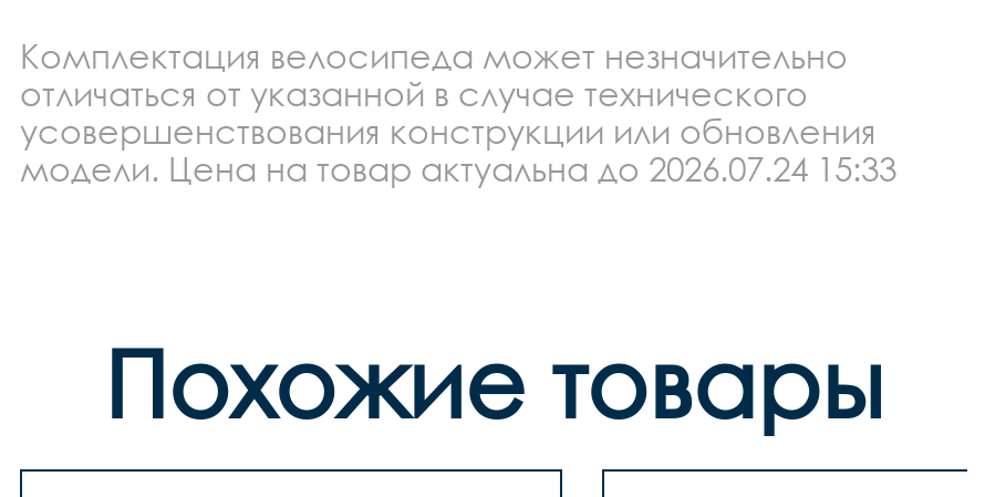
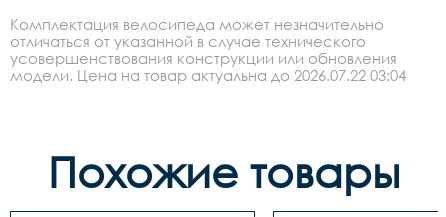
- модели. Цена на товар актуальна до 2026.07.24 15:33
+ модели. Цена на товар актуальна до 2026.07.22 03:04
